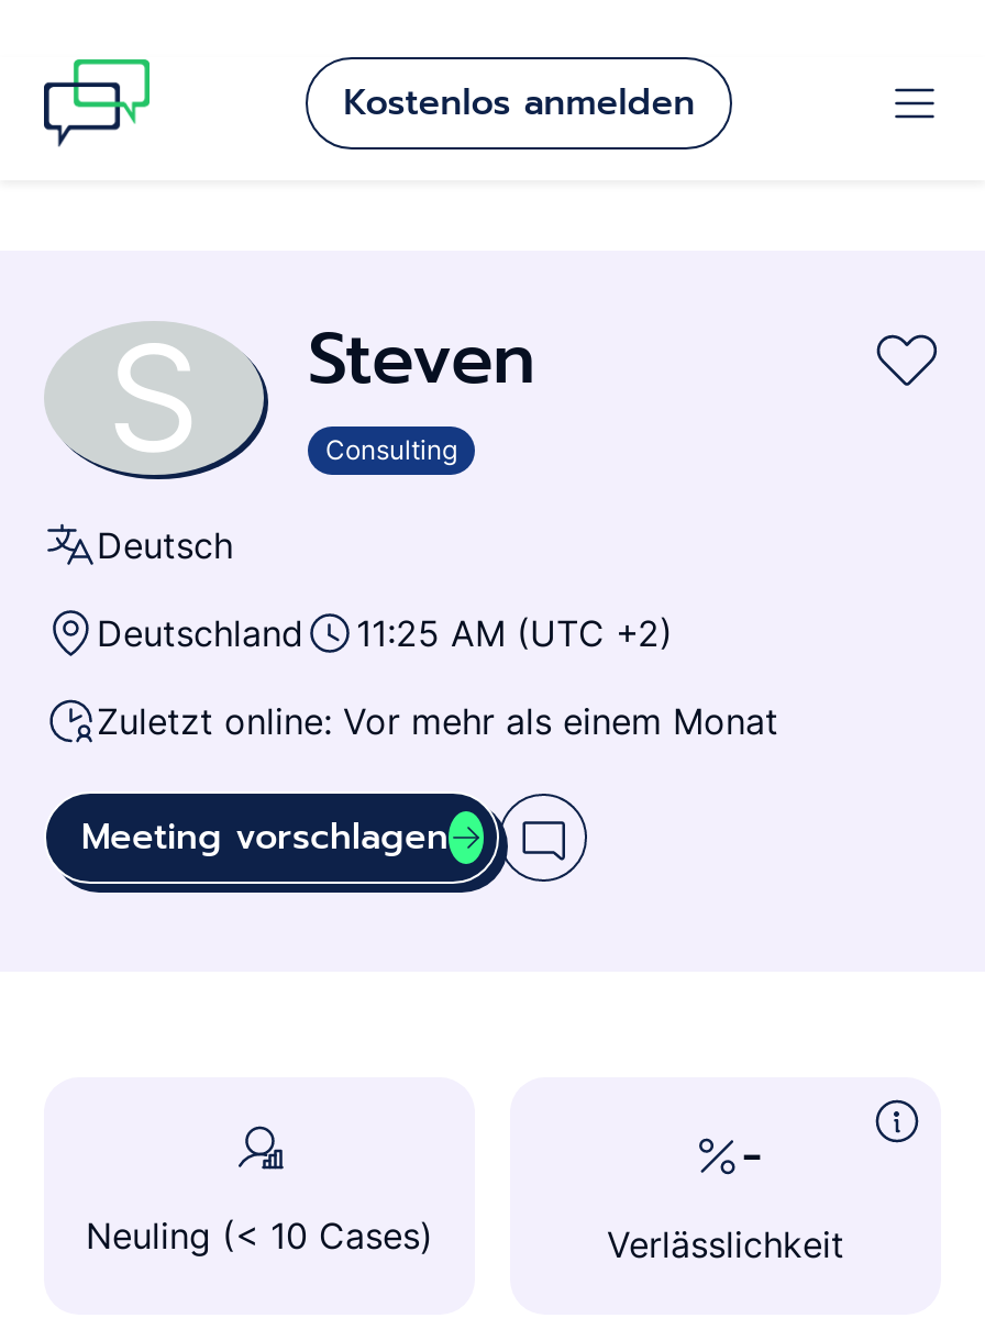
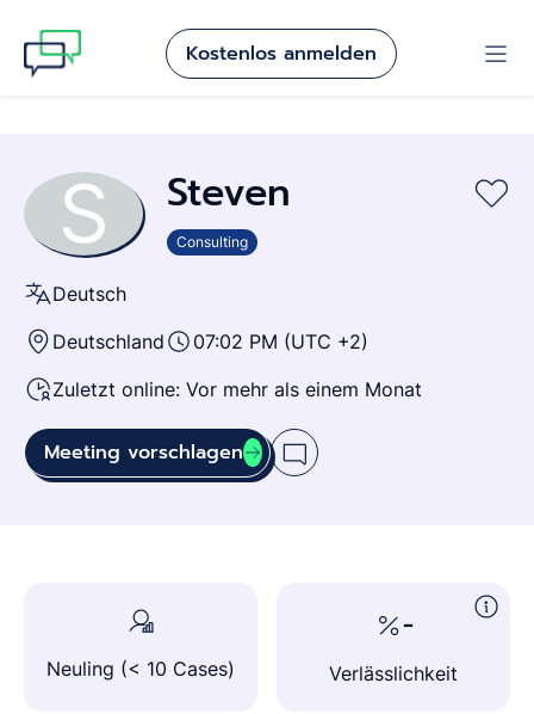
- Deutschland 11:25 AM (UTC +2)
+ Deutschland 07:02 PM (UTC +2)
